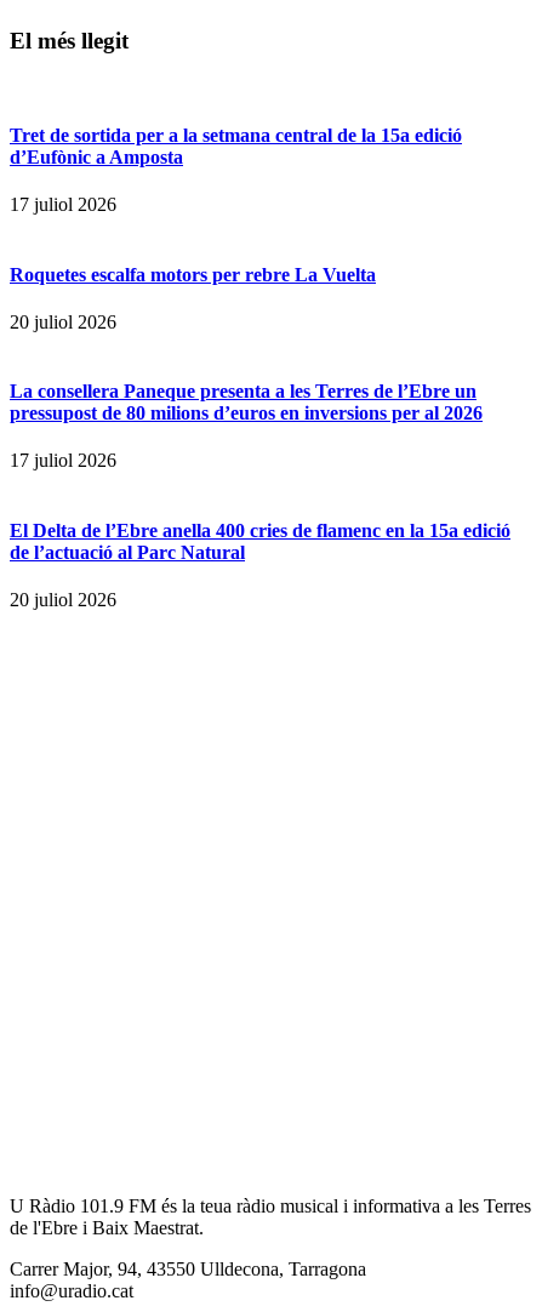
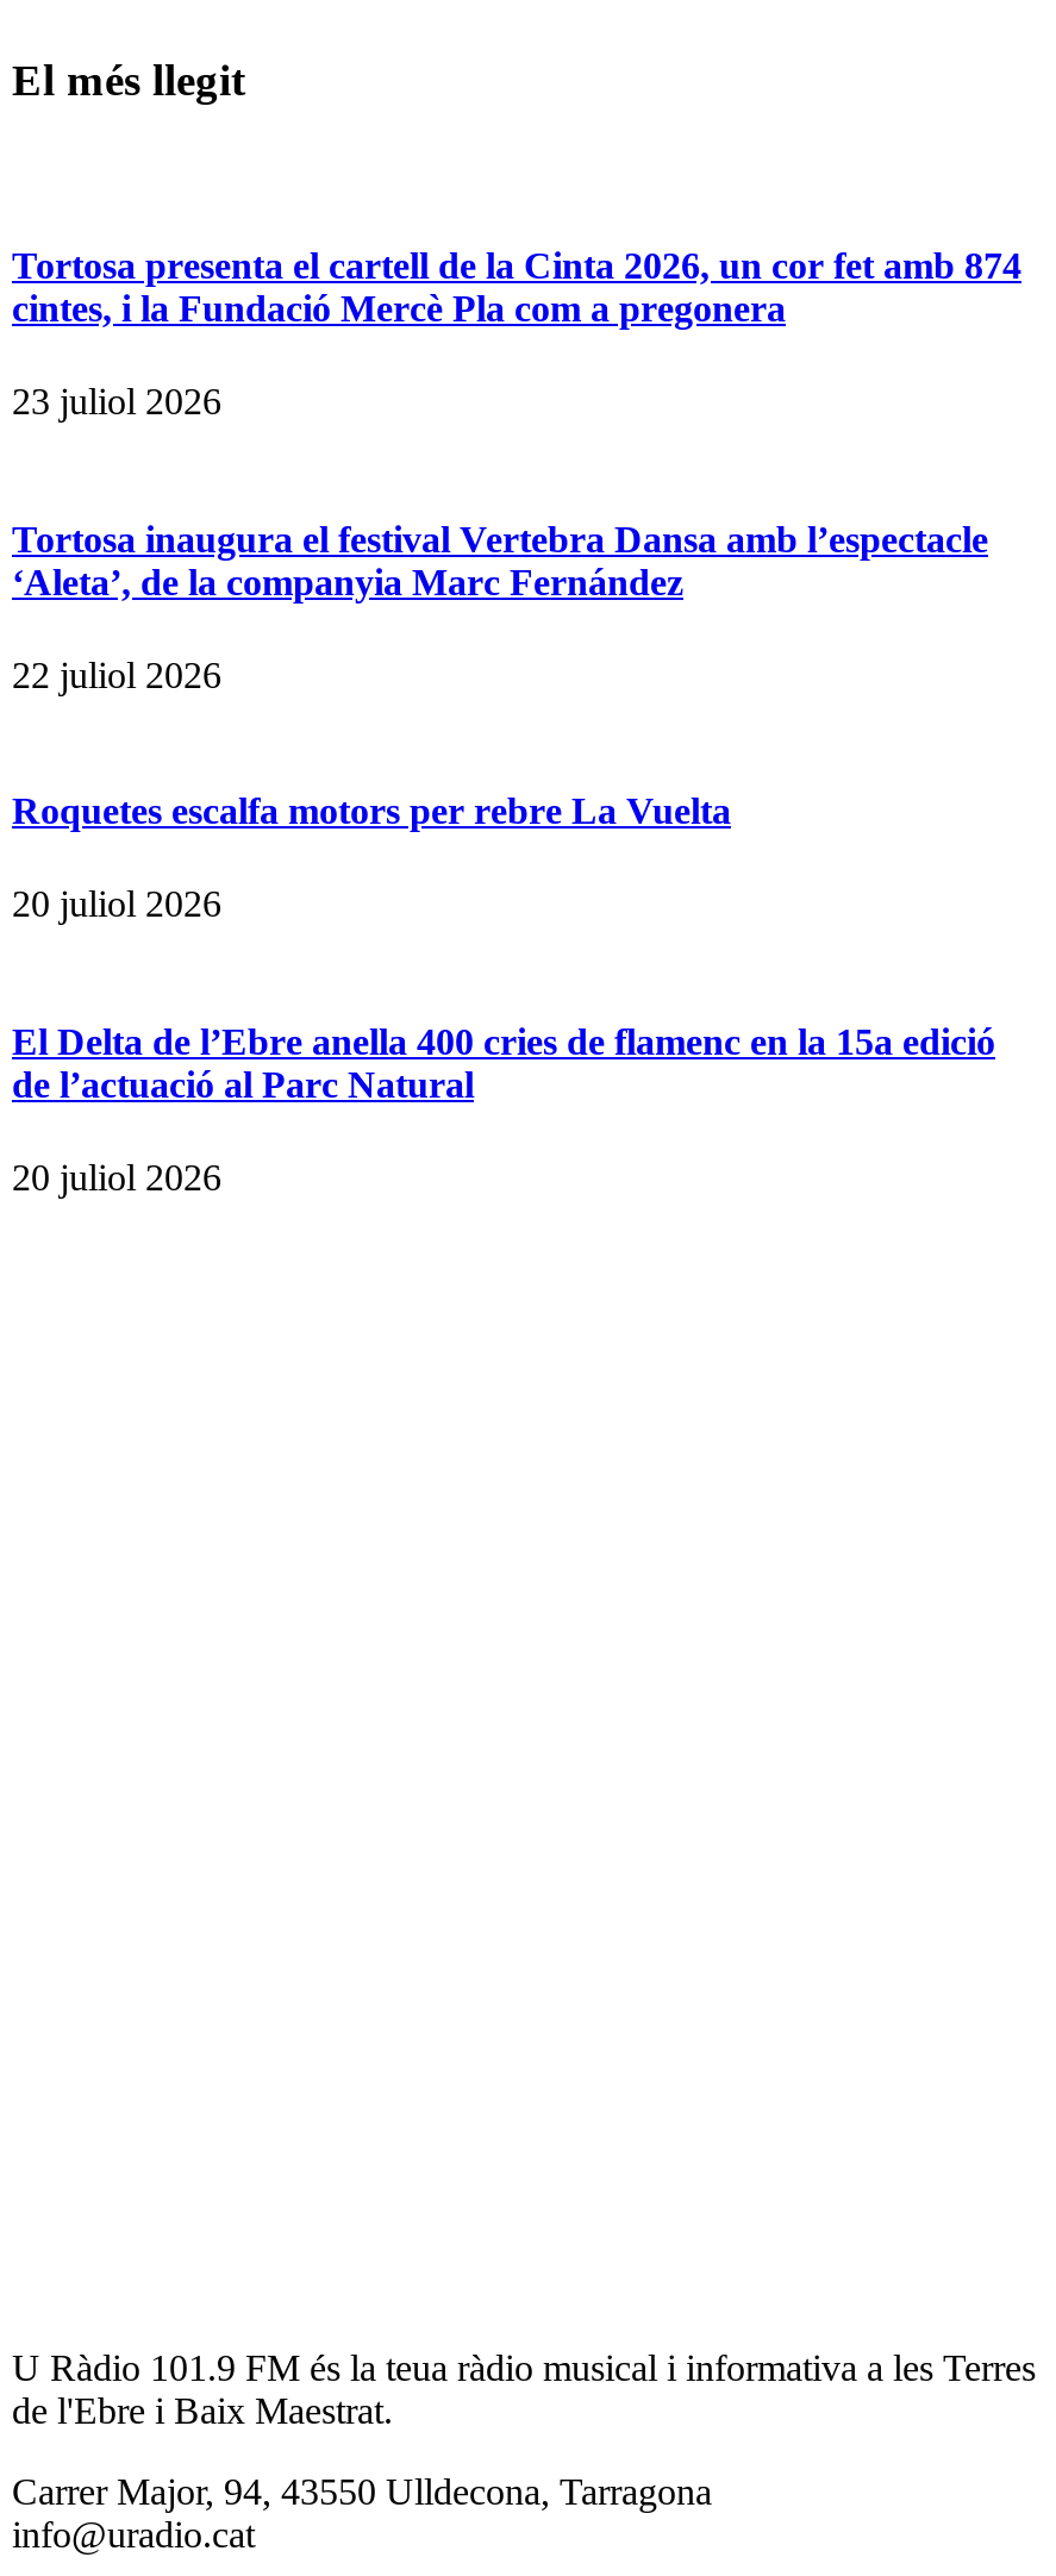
- Tret de sortida per a la setmana central de la 15a edició
- d’Eufònic a Amposta
- 17 juliol 2026
+ Tortosa presenta el cartell de la Cinta 2026, un cor fet amb 874
+ cintes, i la Fundació Mercè Pla com a pregonera
+ 23 juliol 2026
+ Tortosa inaugura el festival Vertebra Dansa amb l’espectacle
+ ‘Aleta’, de la companyia Marc Fernández
+ 22 juliol 2026

moved down: Roquetes escalfa motors per rebre La Vuelta | 20 juliol 2026

- La consellera Paneque presenta a les Terres de l’Ebre un
- pressupost de 80 milions d’euros en inversions per al 2026
- 17 juliol 2026
